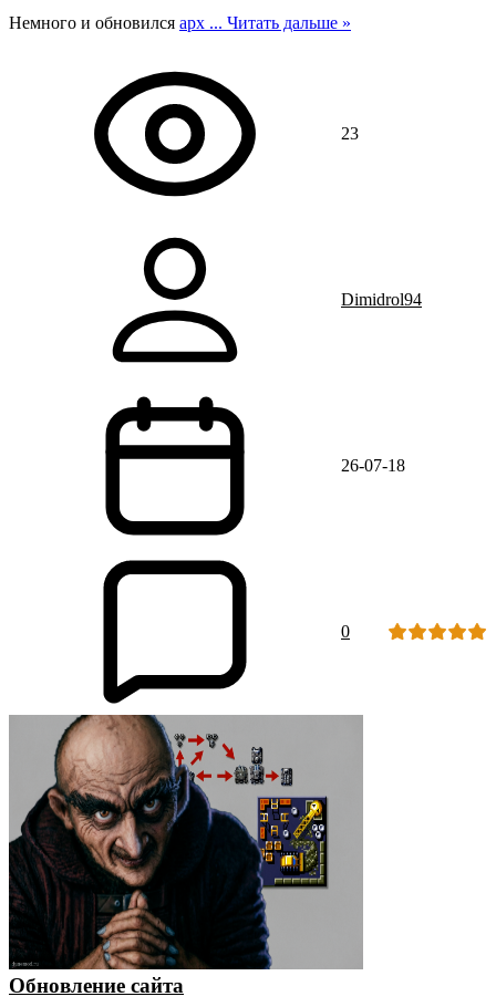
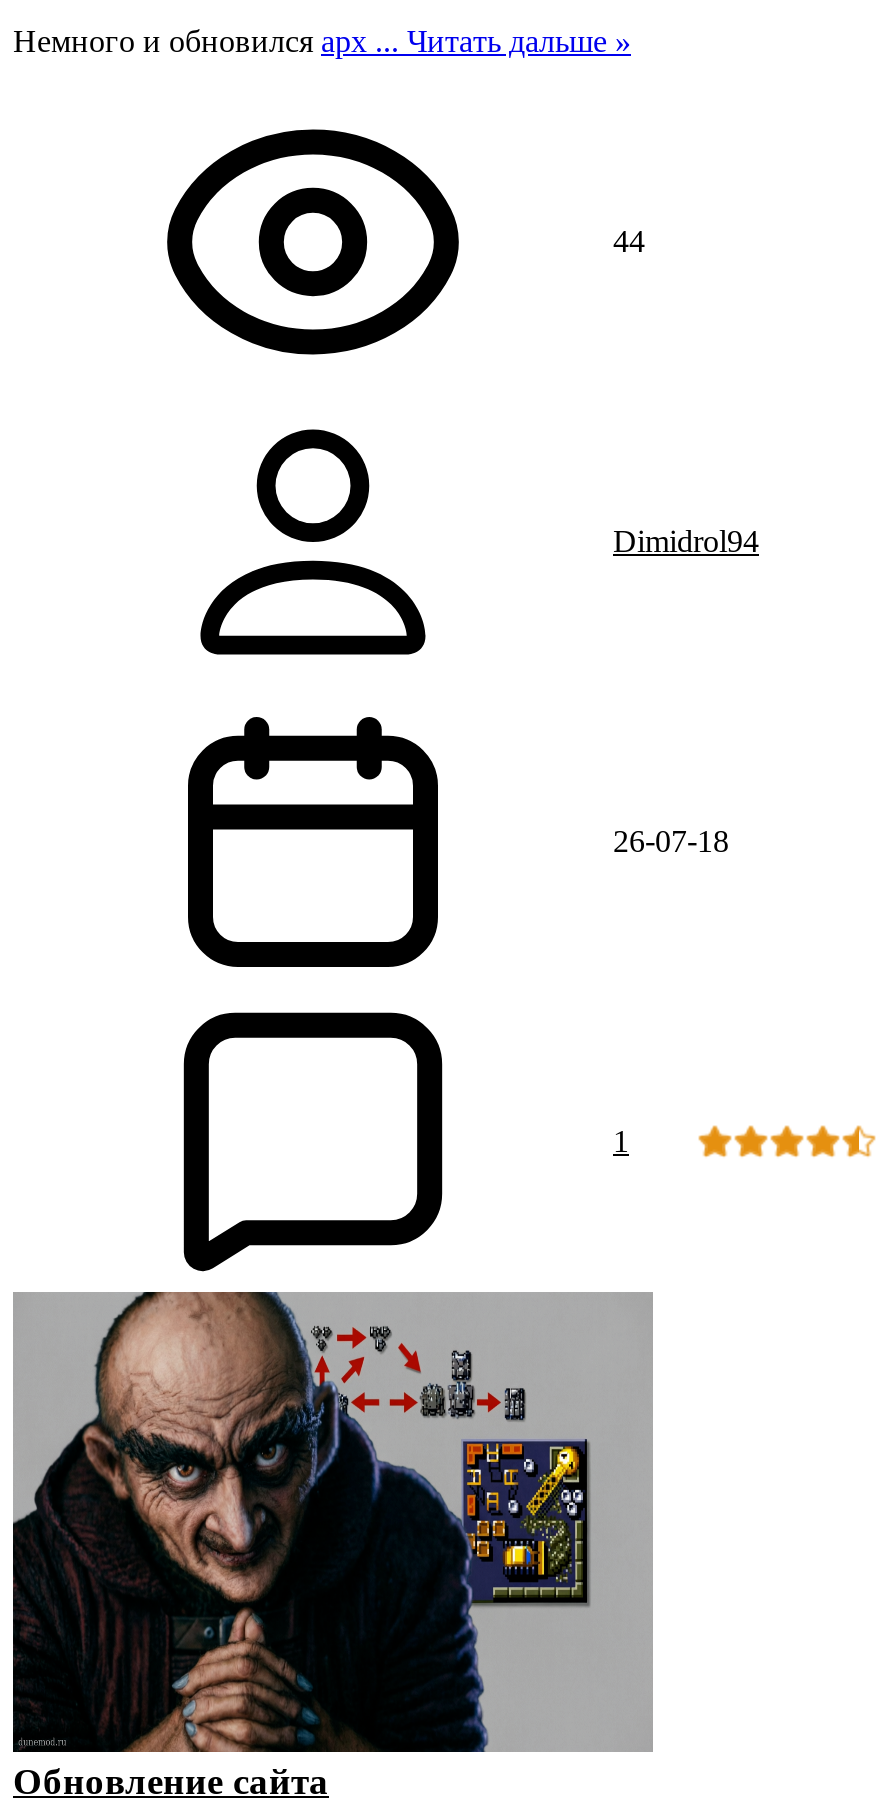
- 23
+ 44

- 0
+ 1
